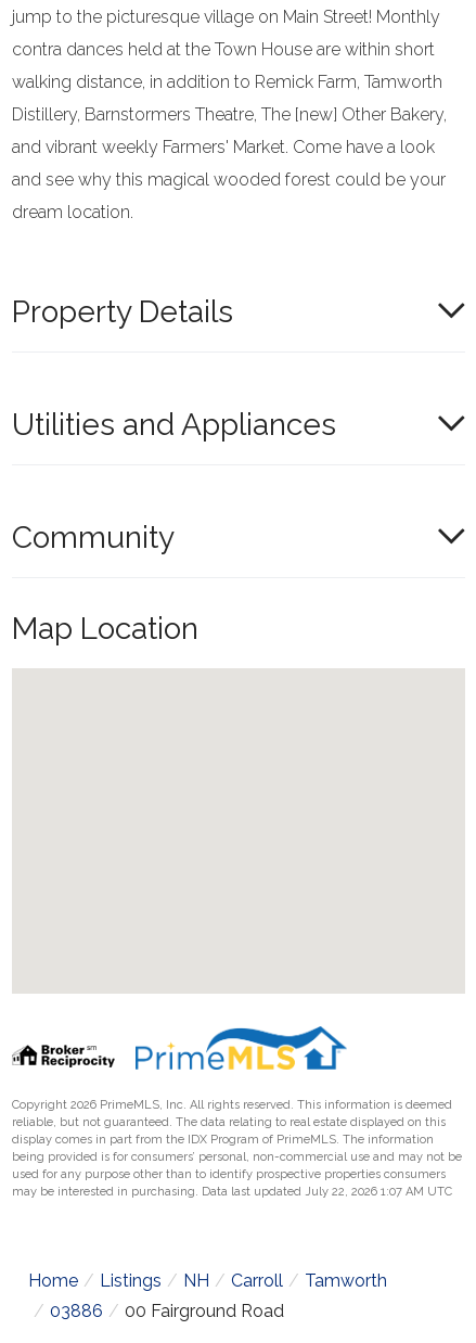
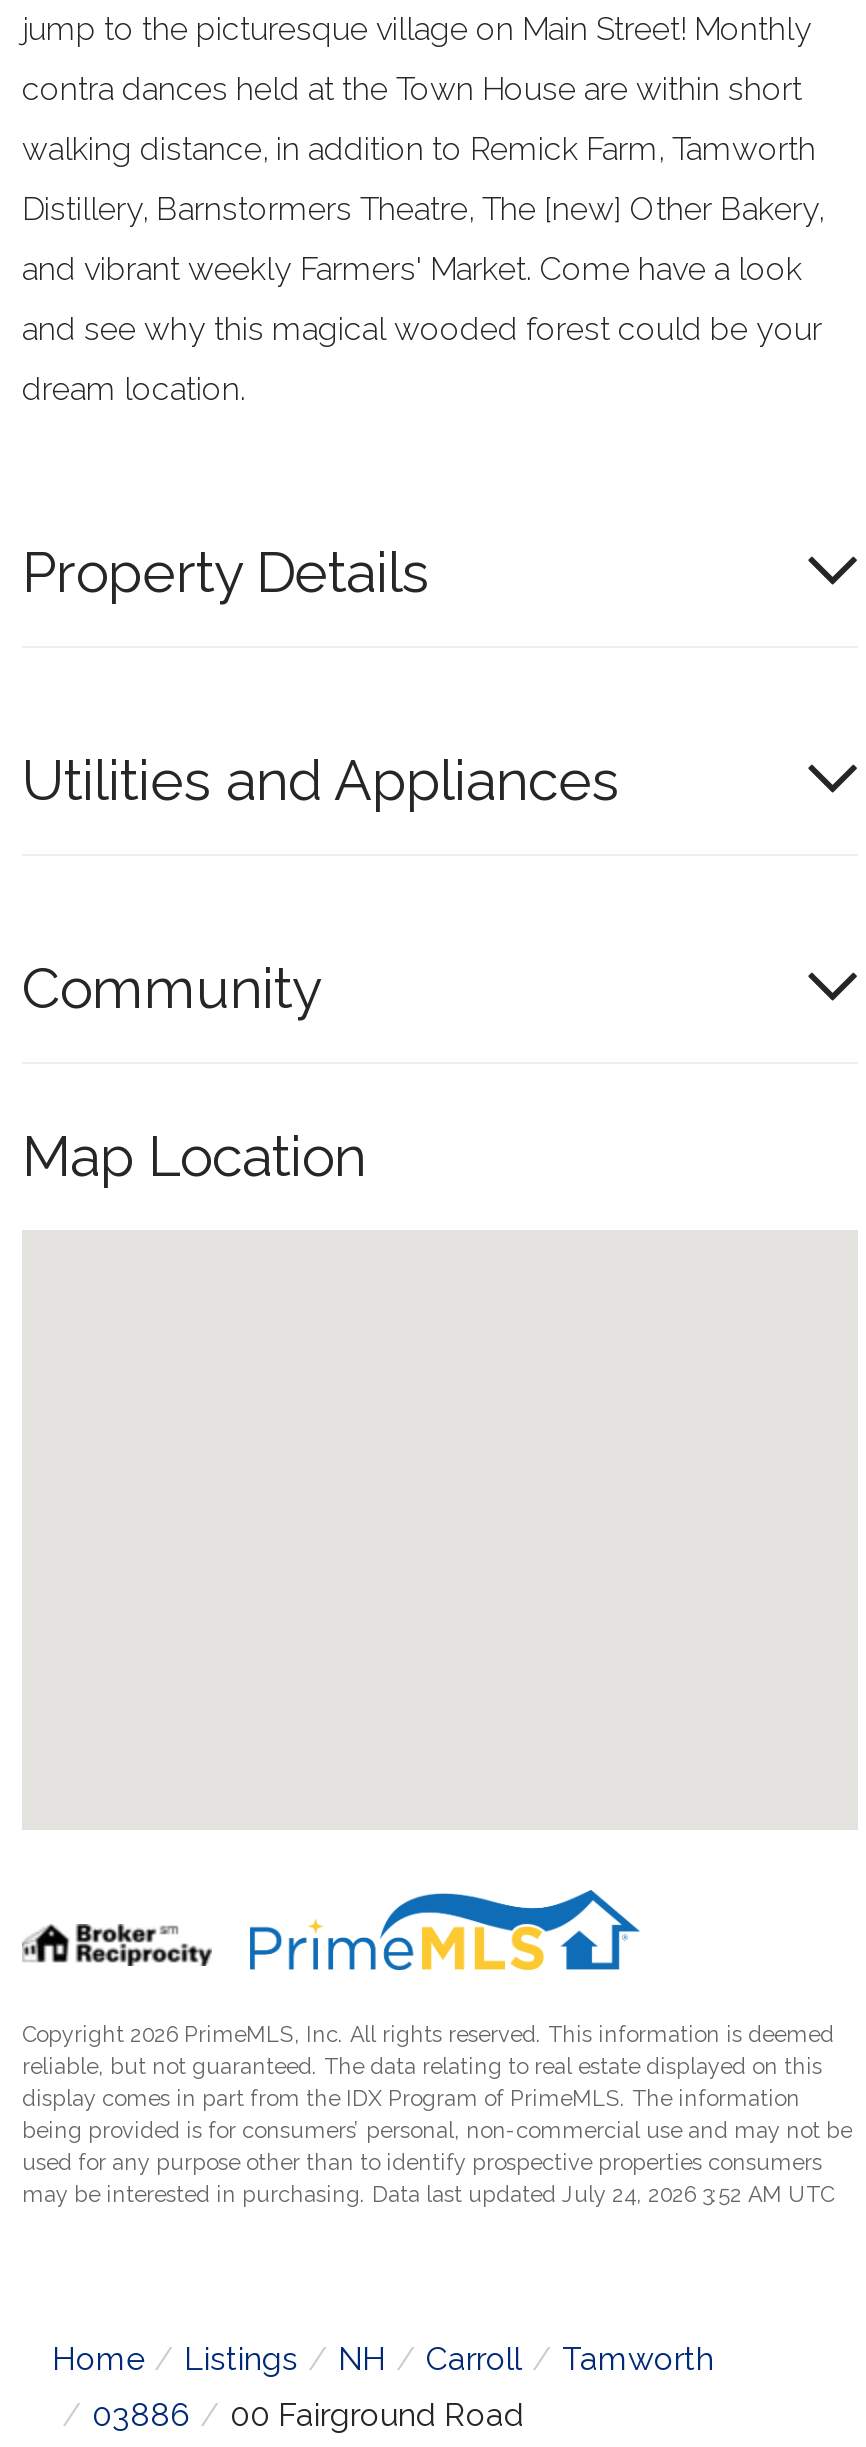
- may be interested in purchasing. Data last updated July 22, 2026 1:07 AM UTC
+ may be interested in purchasing. Data last updated July 24, 2026 3:52 AM UTC
